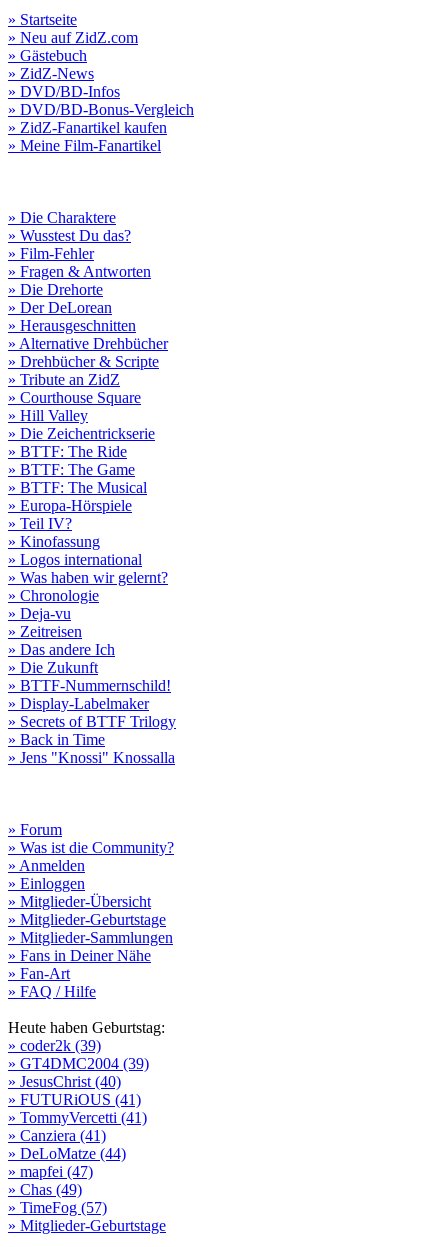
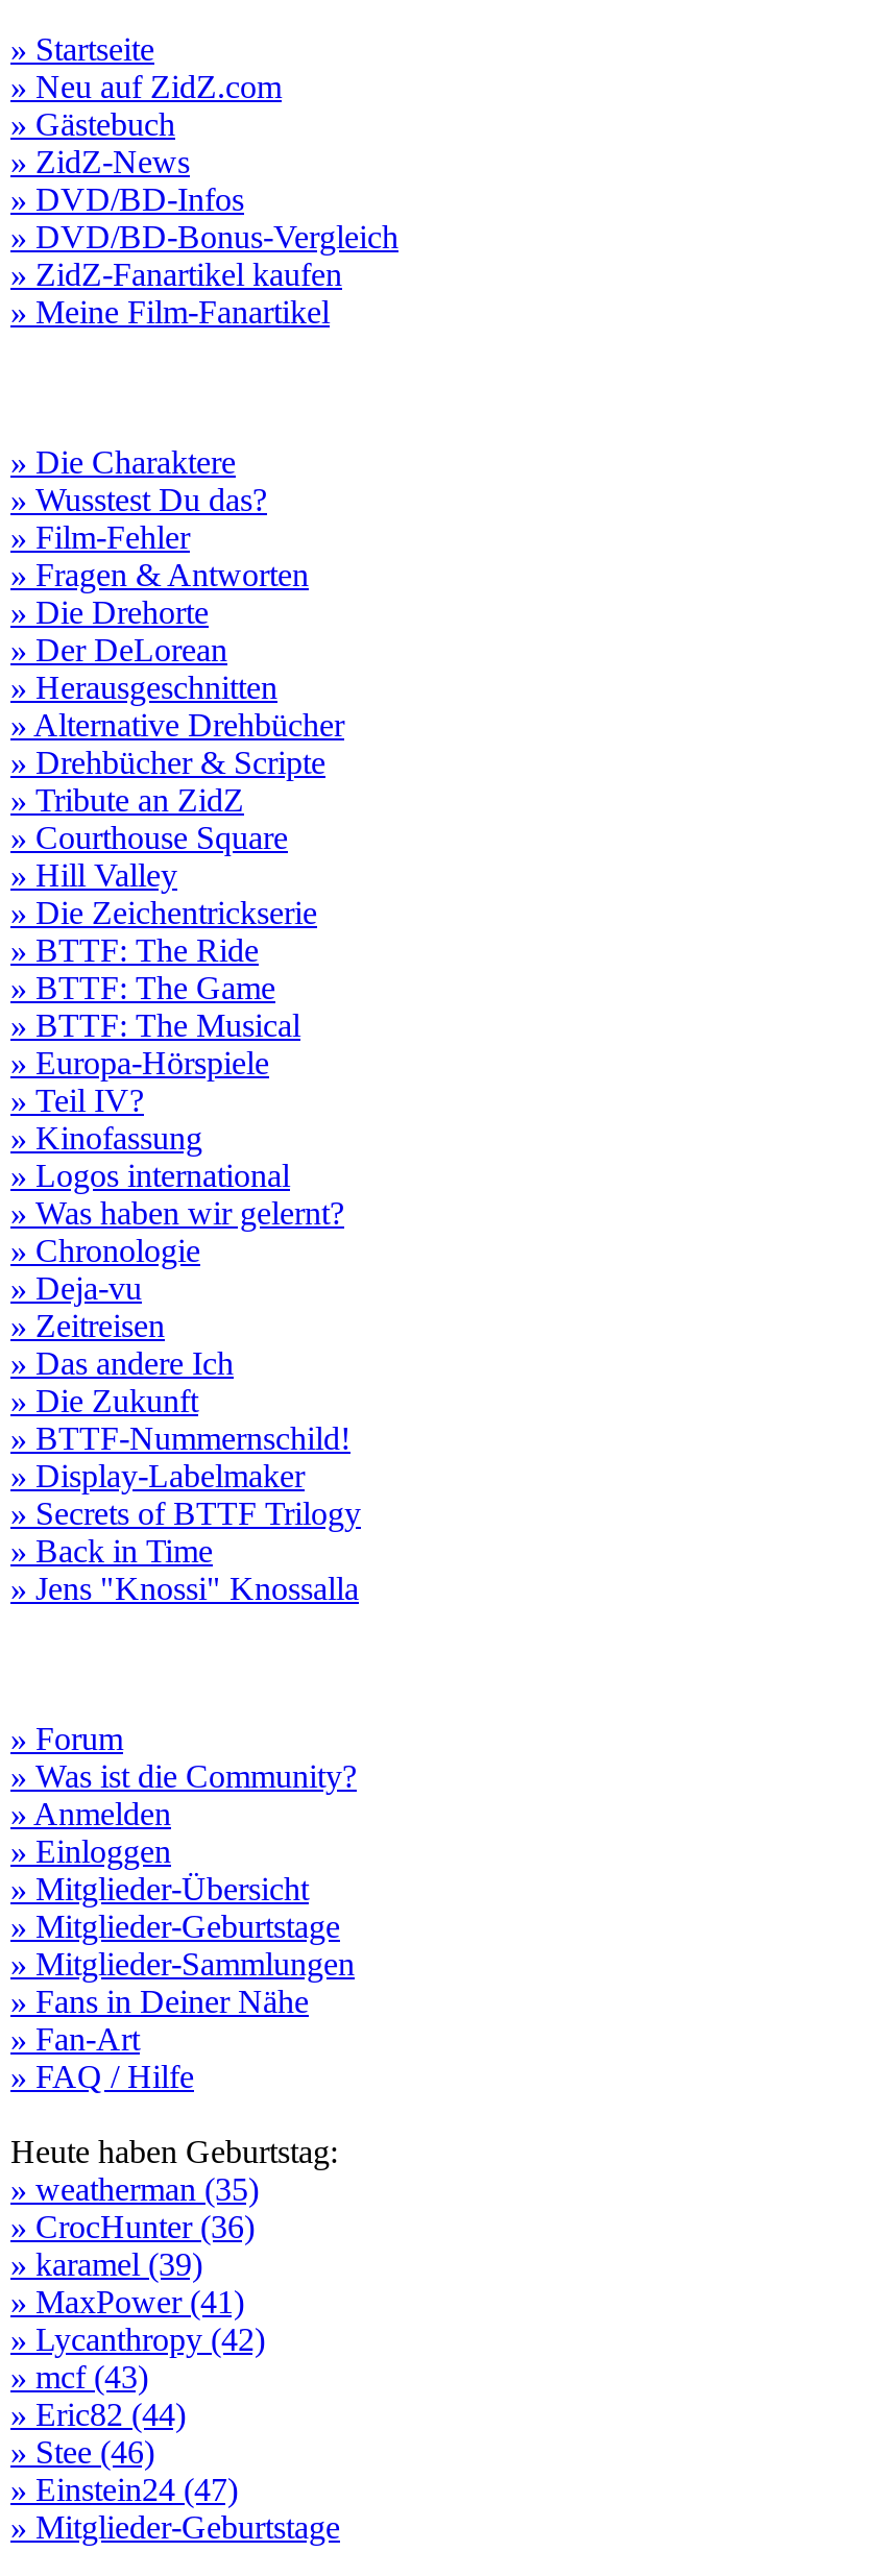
- » coder2k (39)
- » GT4DMC2004 (39)
- » JesusChrist (40)
- » FUTURiOUS (41)
- » TommyVercetti (41)
- » Canziera (41)
- » DeLoMatze (44)
- » mapfei (47)
- » Chas (49)
- » TimeFog (57)
+ » weatherman (35)
+ » CrocHunter (36)
+ » karamel (39)
+ » MaxPower (41)
+ » Lycanthropy (42)
+ » mcf (43)
+ » Eric82 (44)
+ » Stee (46)
+ » Einstein24 (47)
